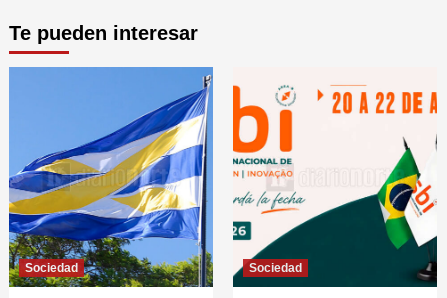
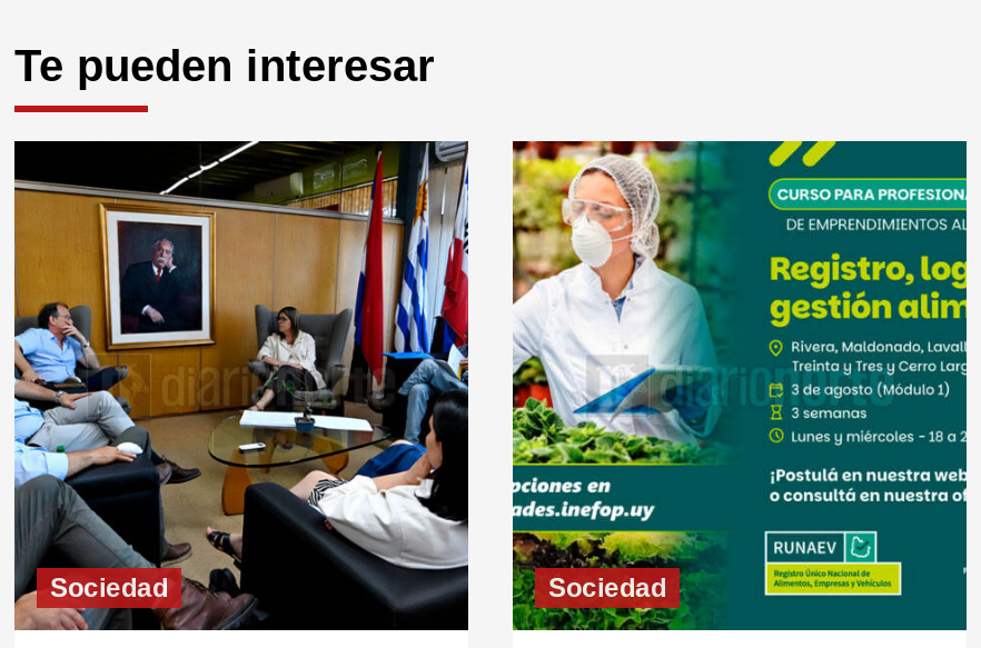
- [image]
+ [image]

- [image]
+ [image]
